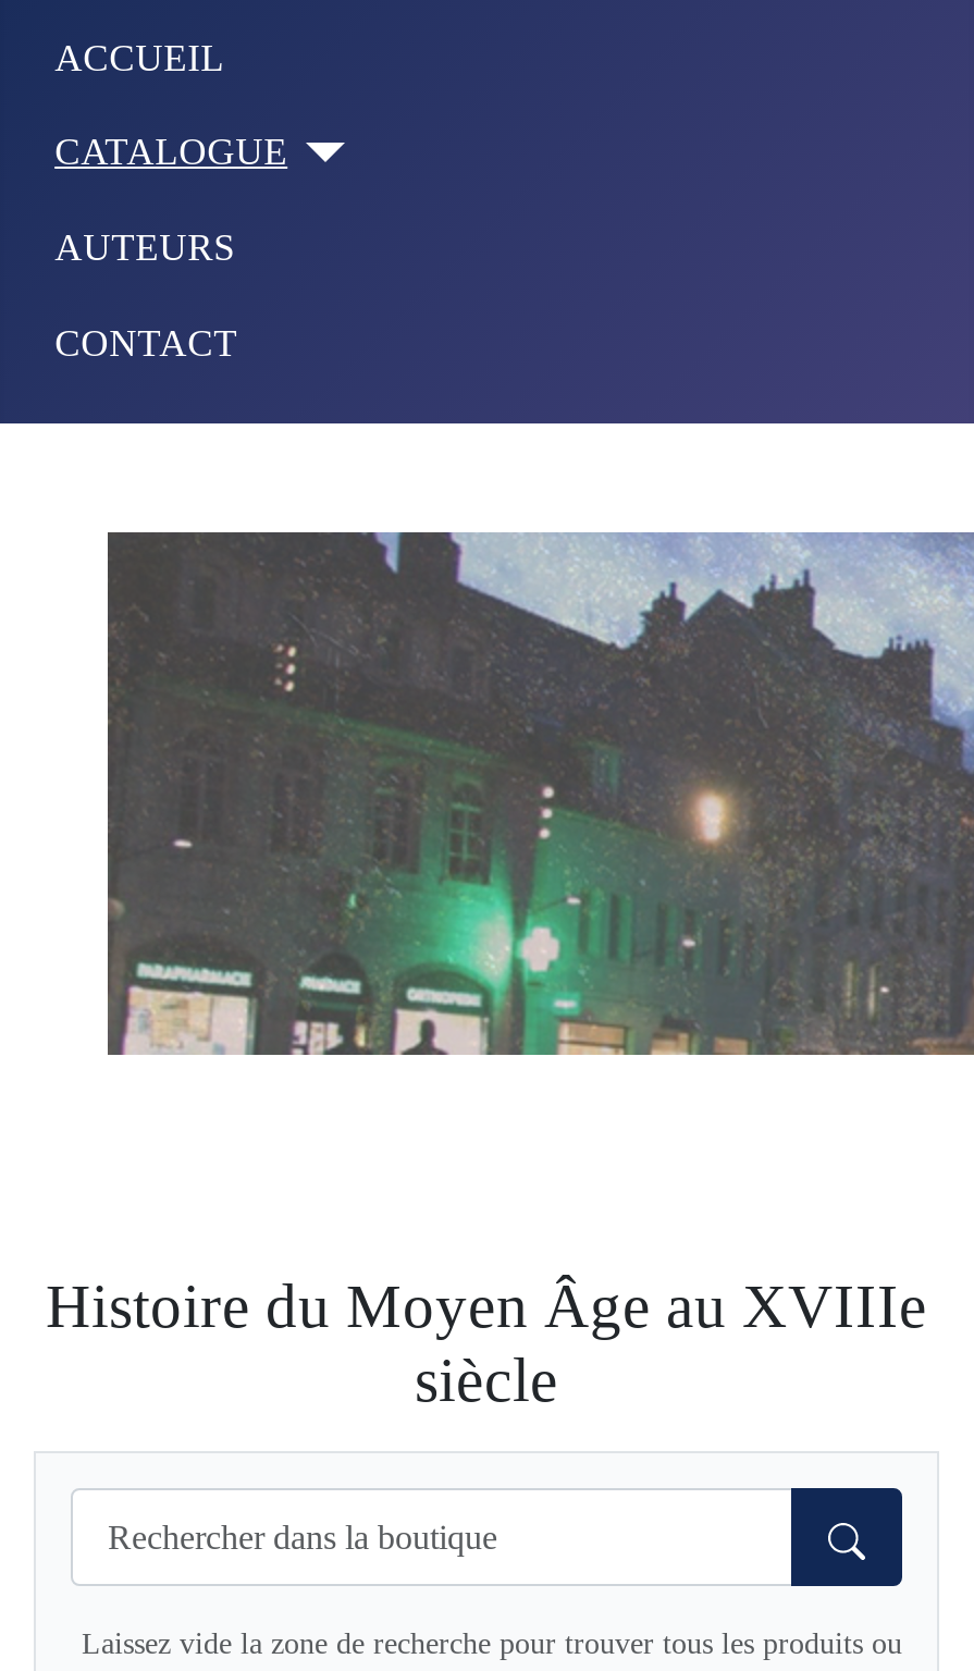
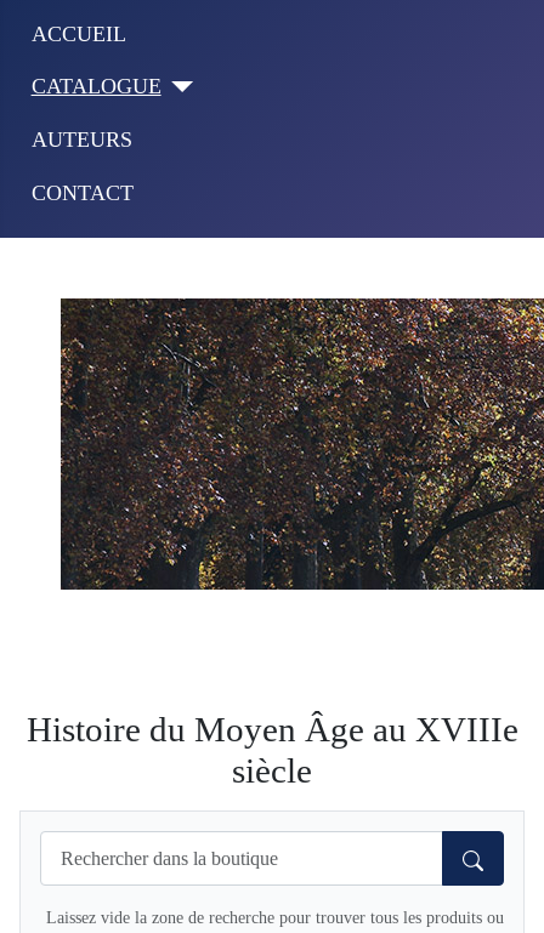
- [image]
+ [image]
